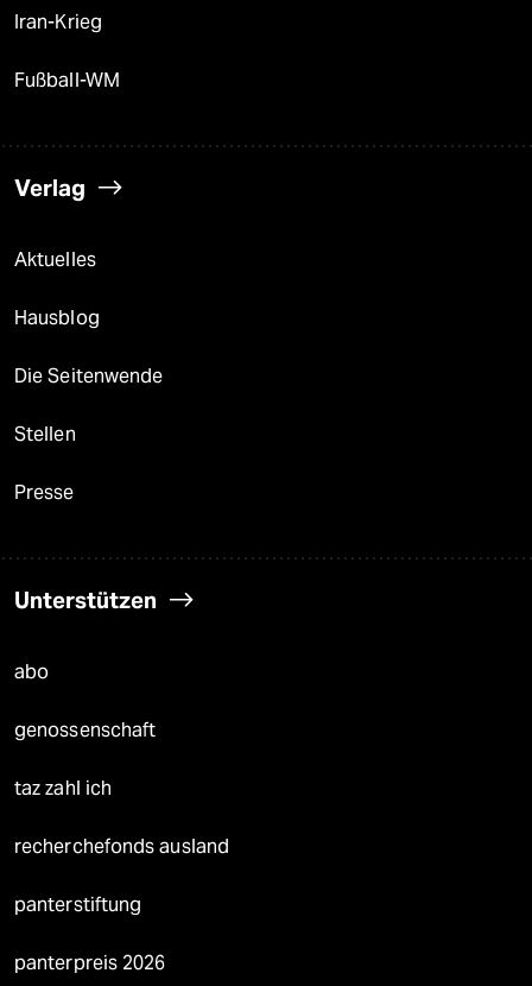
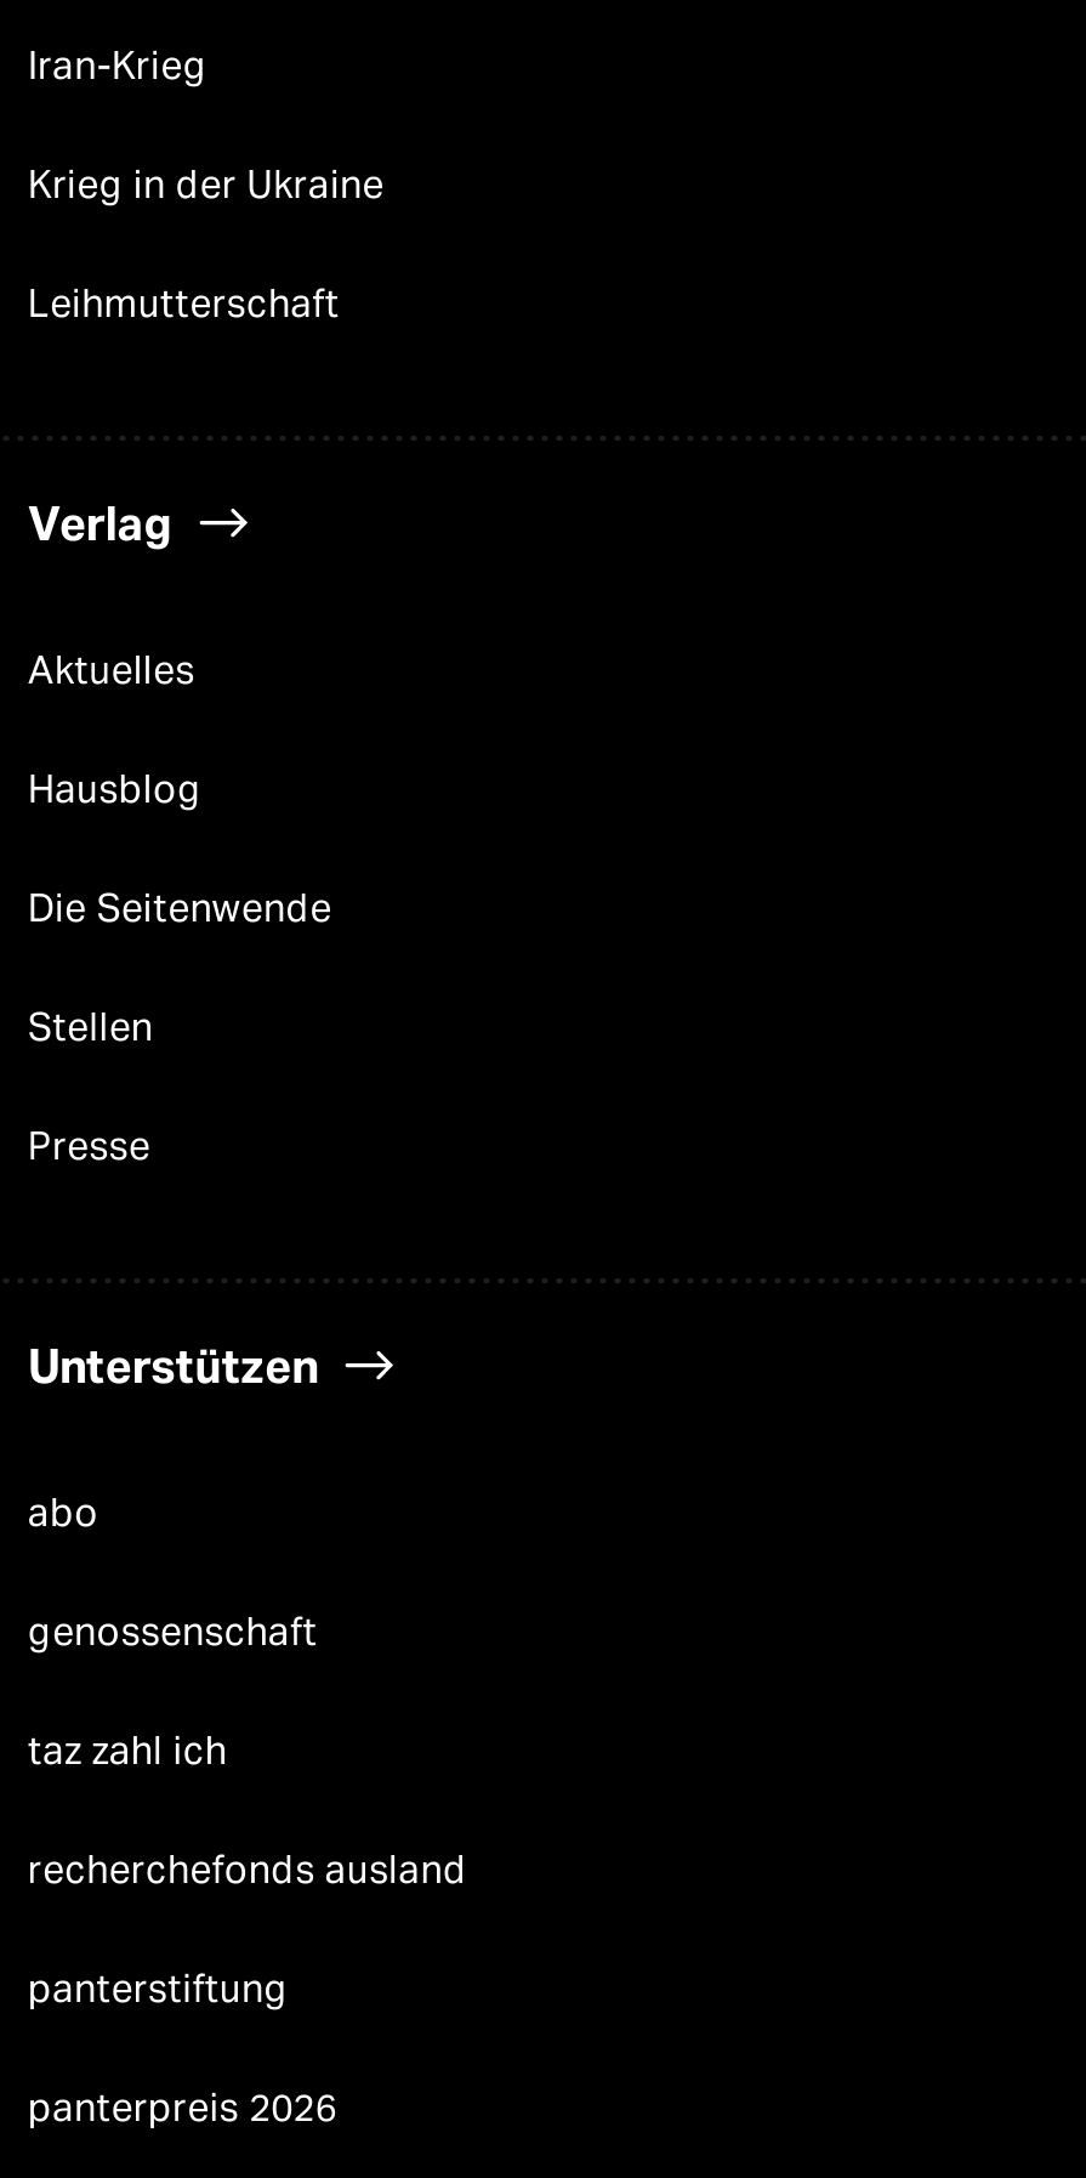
- Fußball-WM
+ Krieg in der Ukraine
+ Leihmutterschaft
